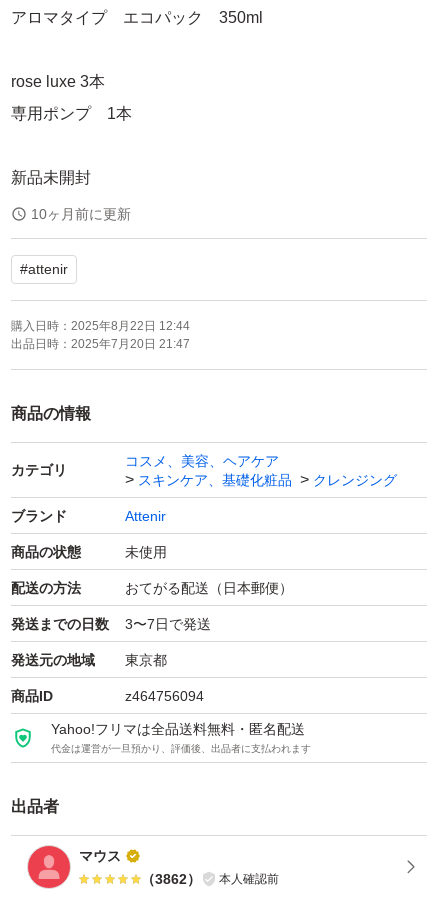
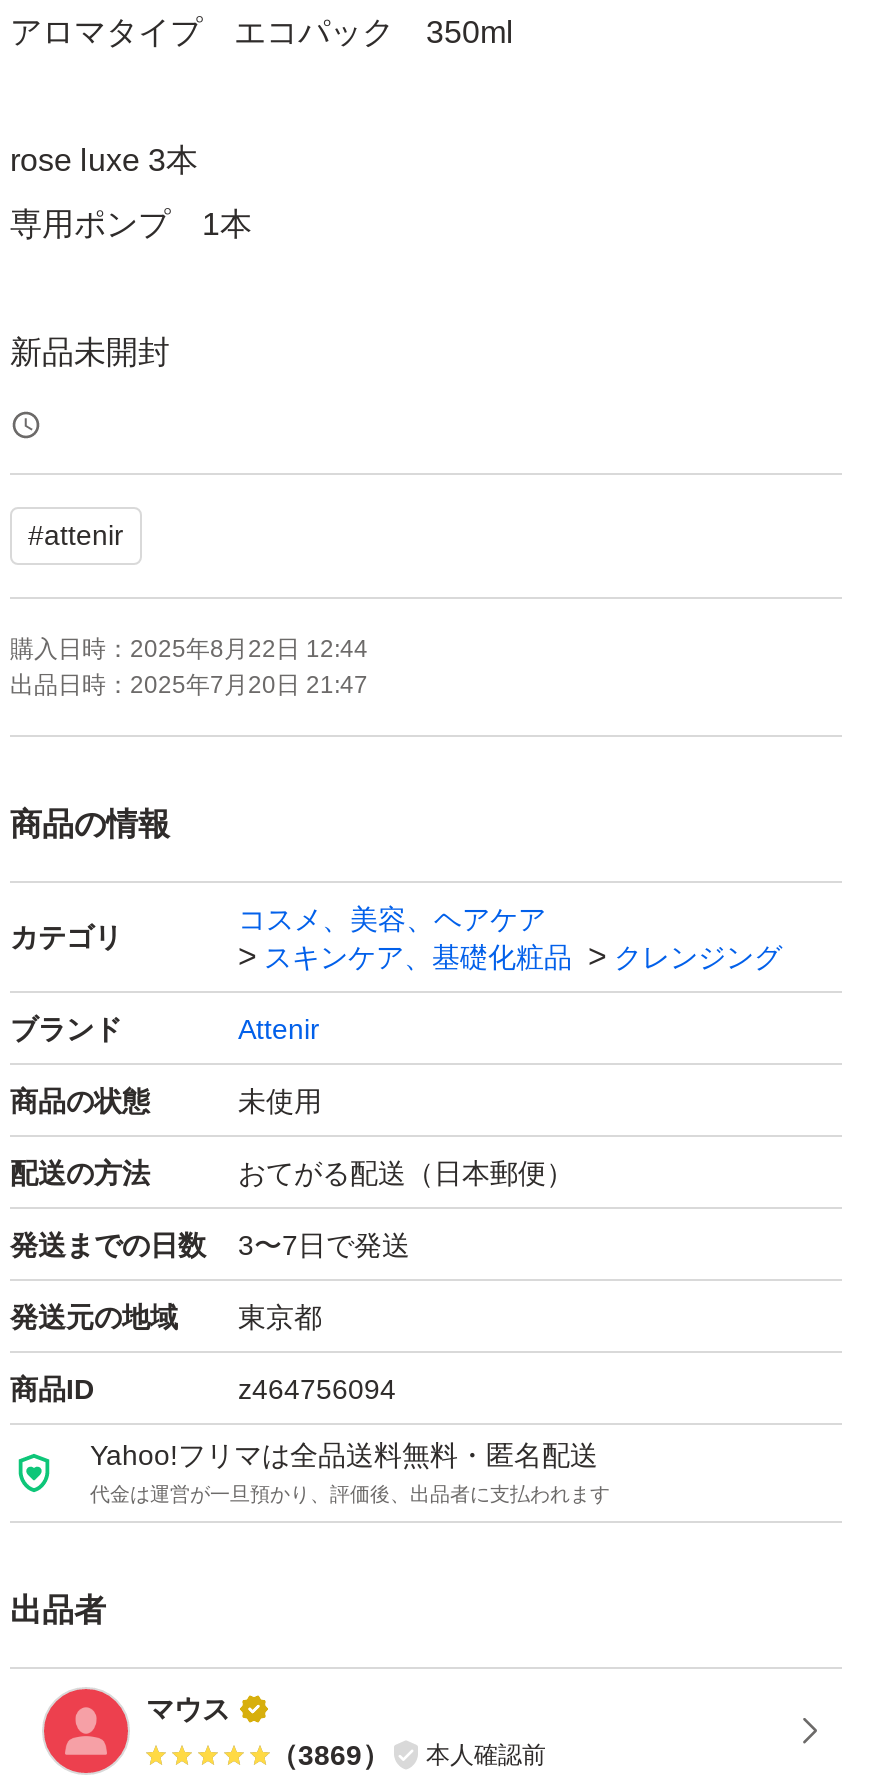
- 10ヶ月前に更新

- （3862） 本人確認前
+ （3869） 本人確認前
